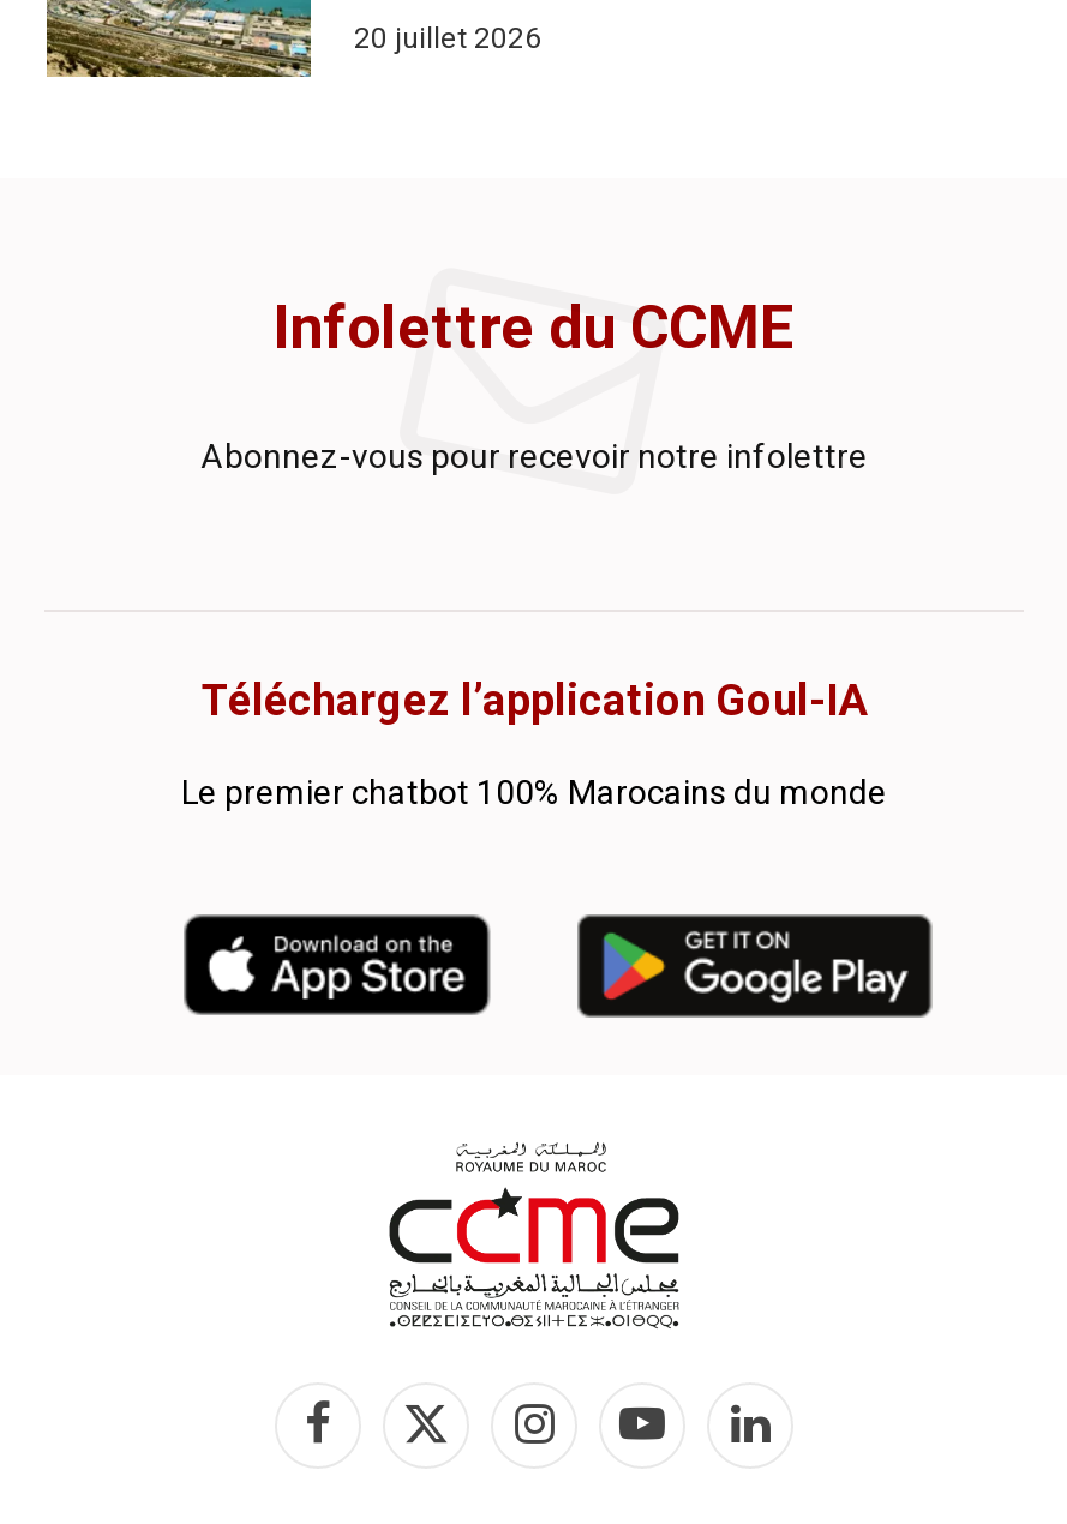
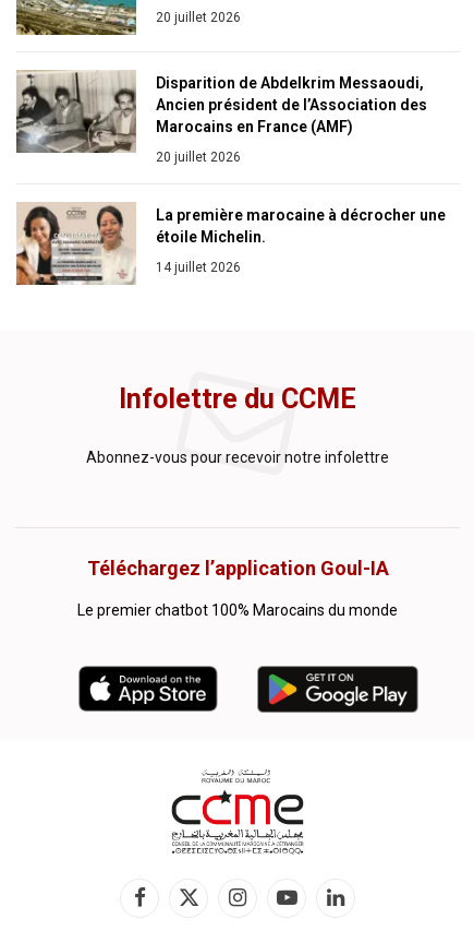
+ [image]

+ [image]
+ Disparition de Abdelkrim Messaoudi,
+ Ancien président de l’Association des
+ Marocains en France (AMF)
+ 20 juillet 2026
+ La première marocaine à décrocher une
+ étoile Michelin.
+ 14 juillet 2026
